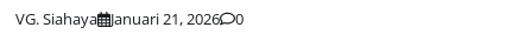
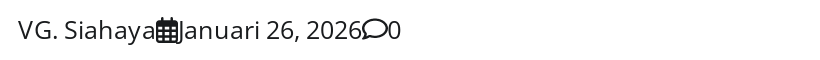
- VG. Siahaya Januari 21, 2026 0
+ VG. Siahaya Januari 26, 2026 0
